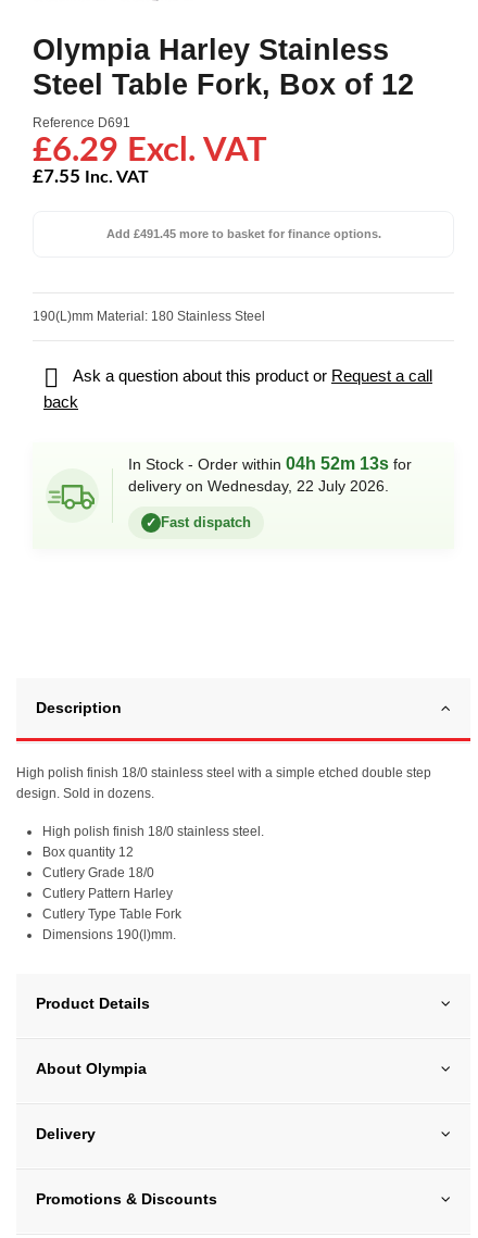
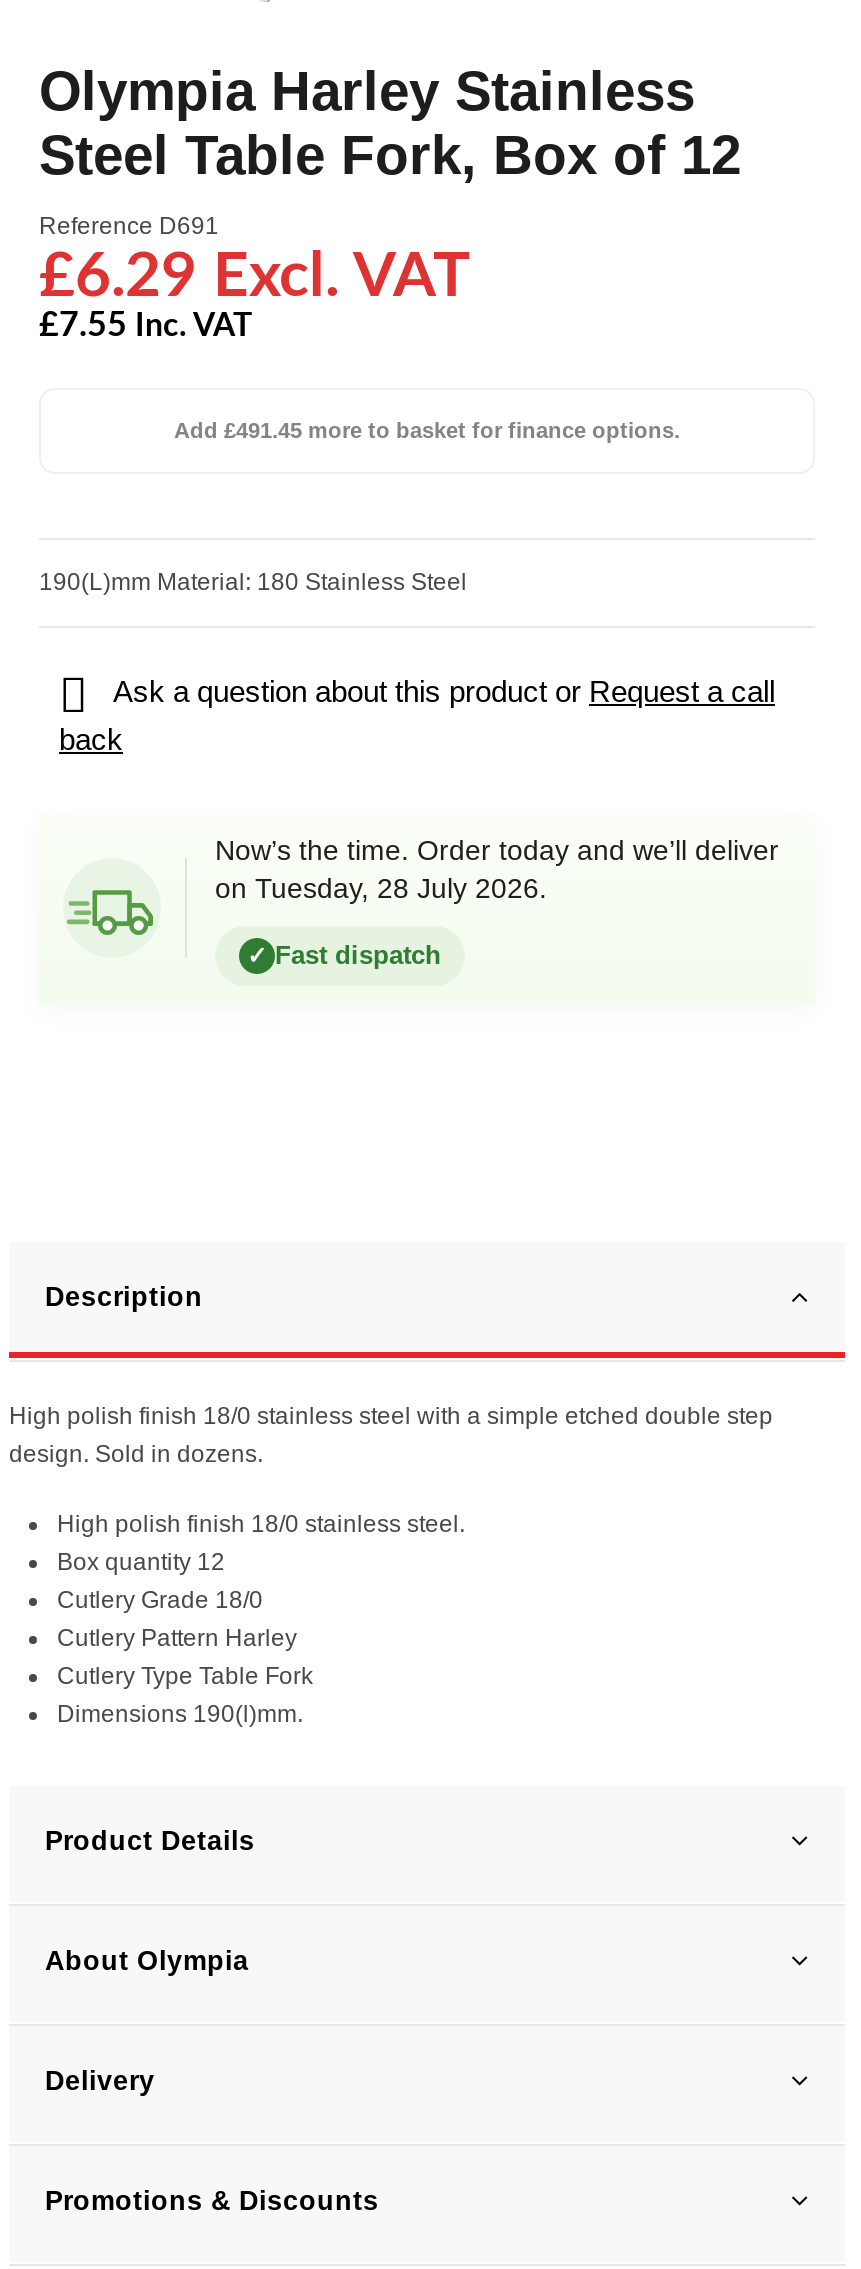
- In Stock - Order within 04h 52m 13s for
- delivery on Wednesday, 22 July 2026.
+ Now’s the time. Order today and we’ll deliver
+ on Tuesday, 28 July 2026.
